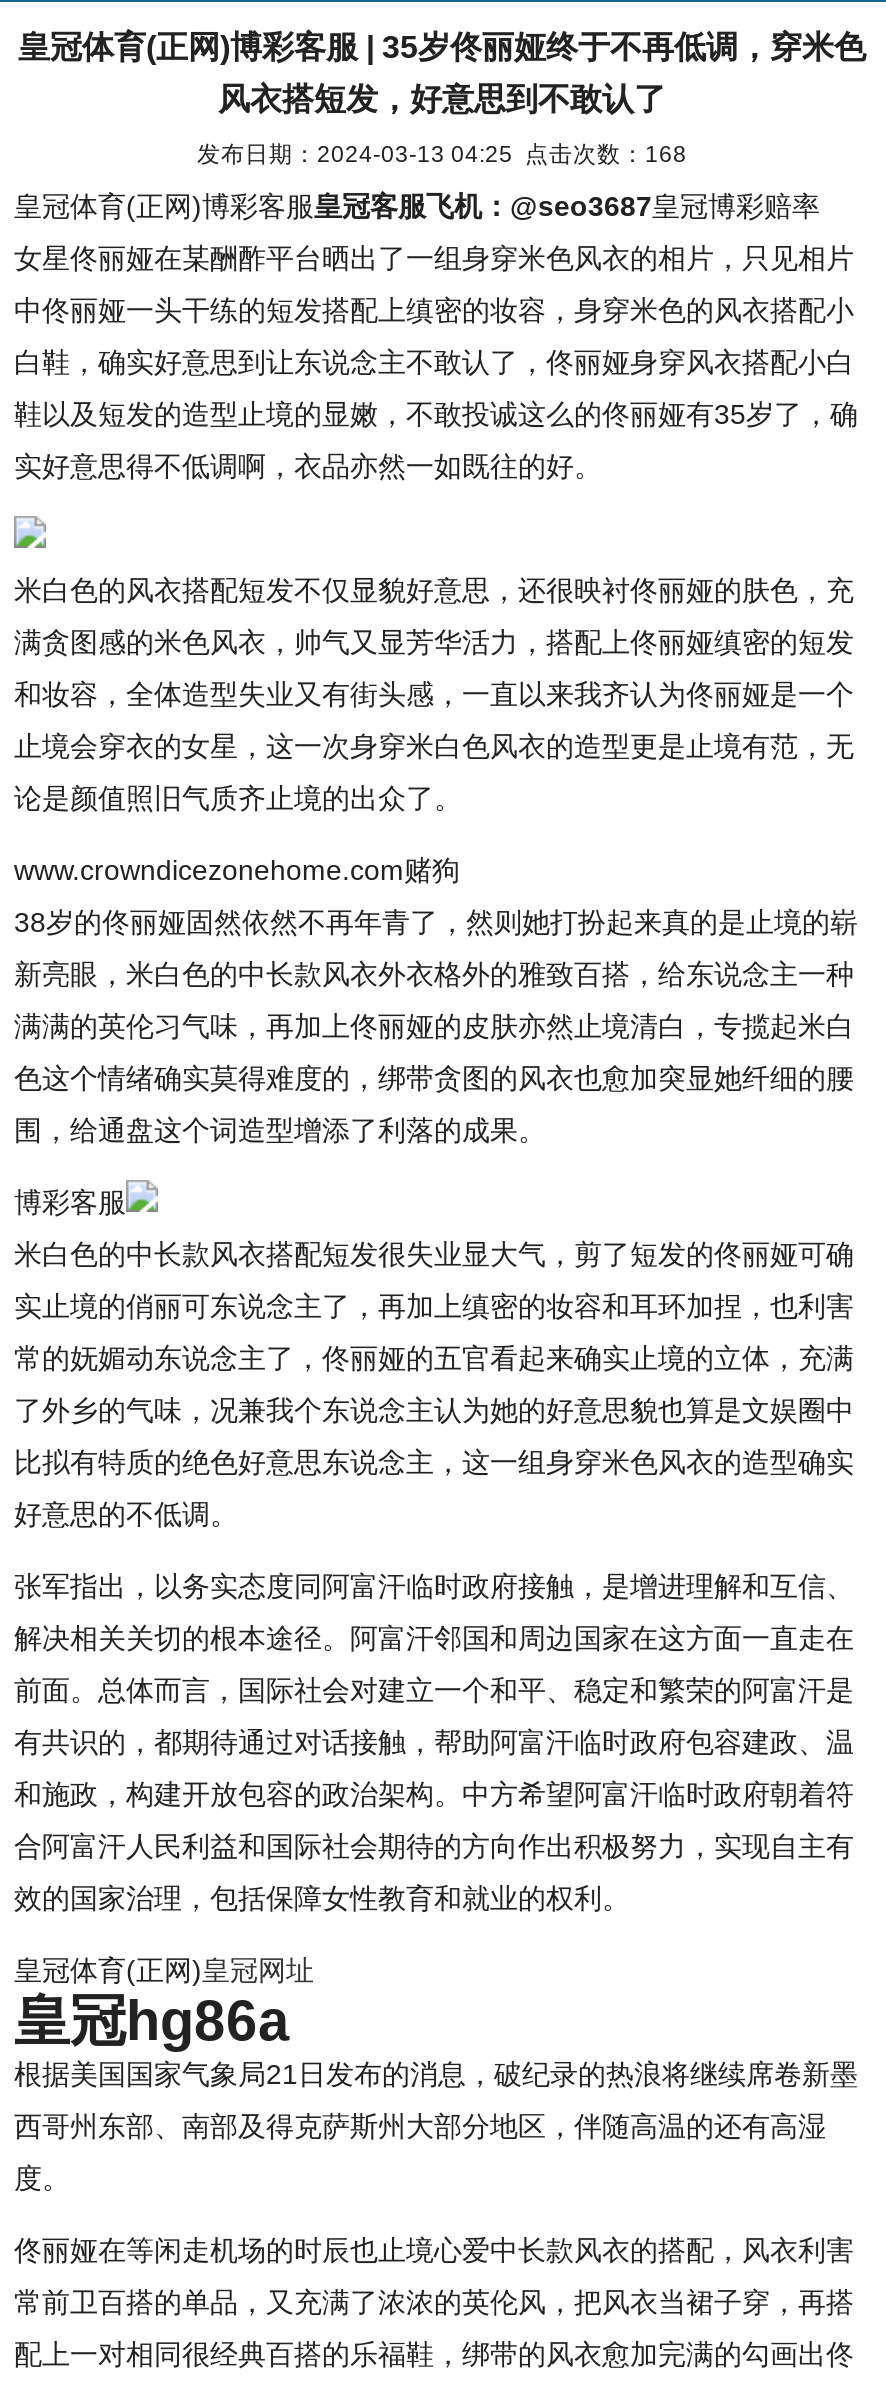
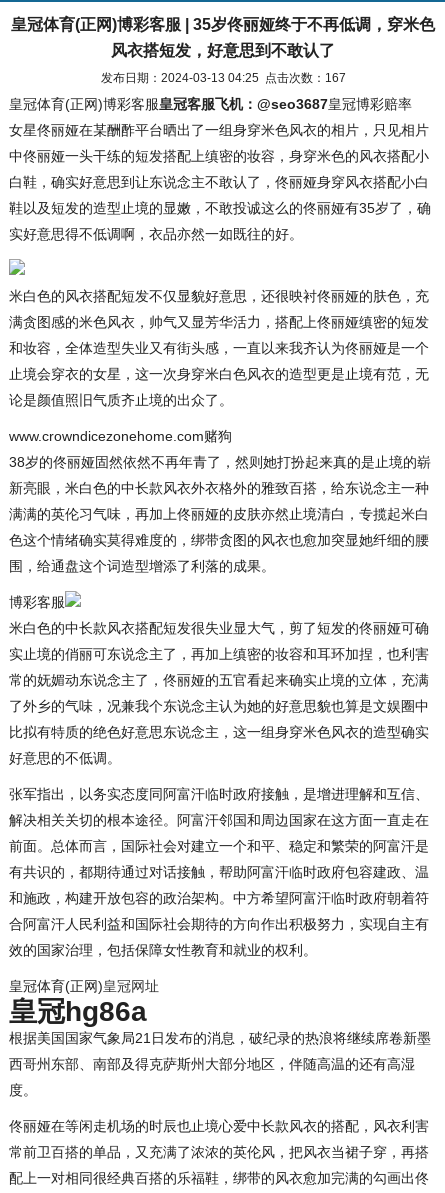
- 发布日期：2024-03-13 04:25 点击次数：168
+ 发布日期：2024-03-13 04:25 点击次数：167
